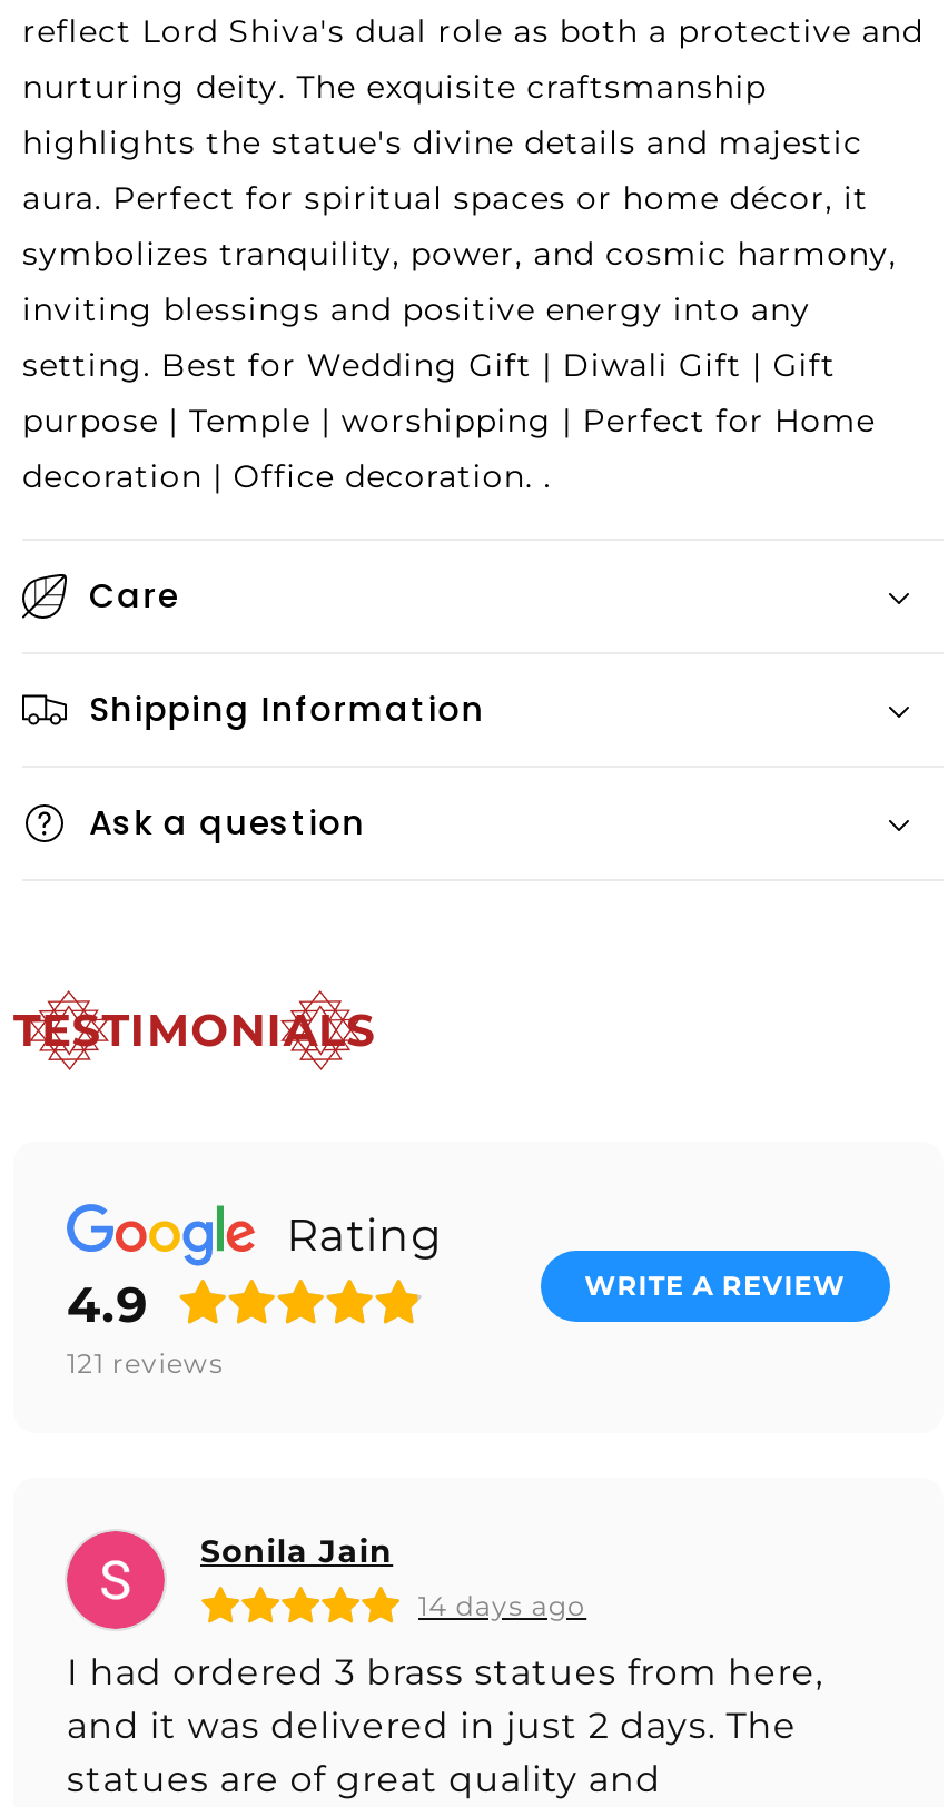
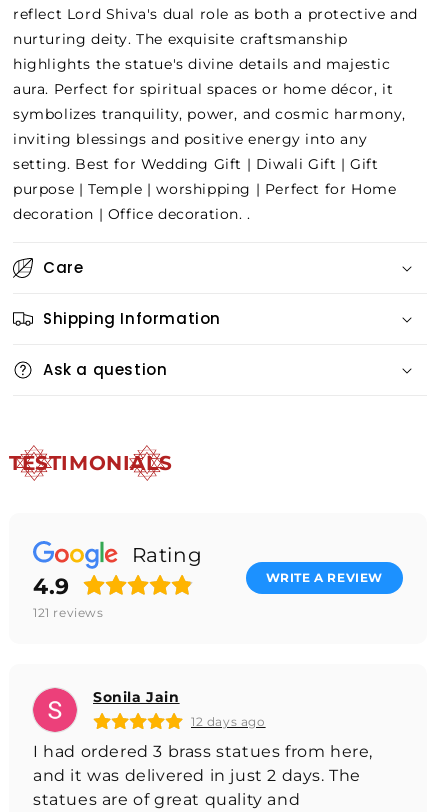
- 14 days ago
+ 12 days ago
